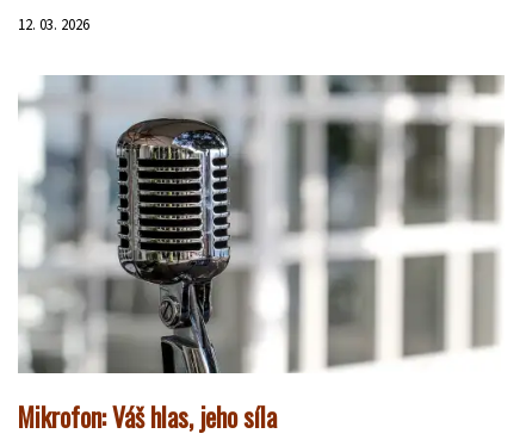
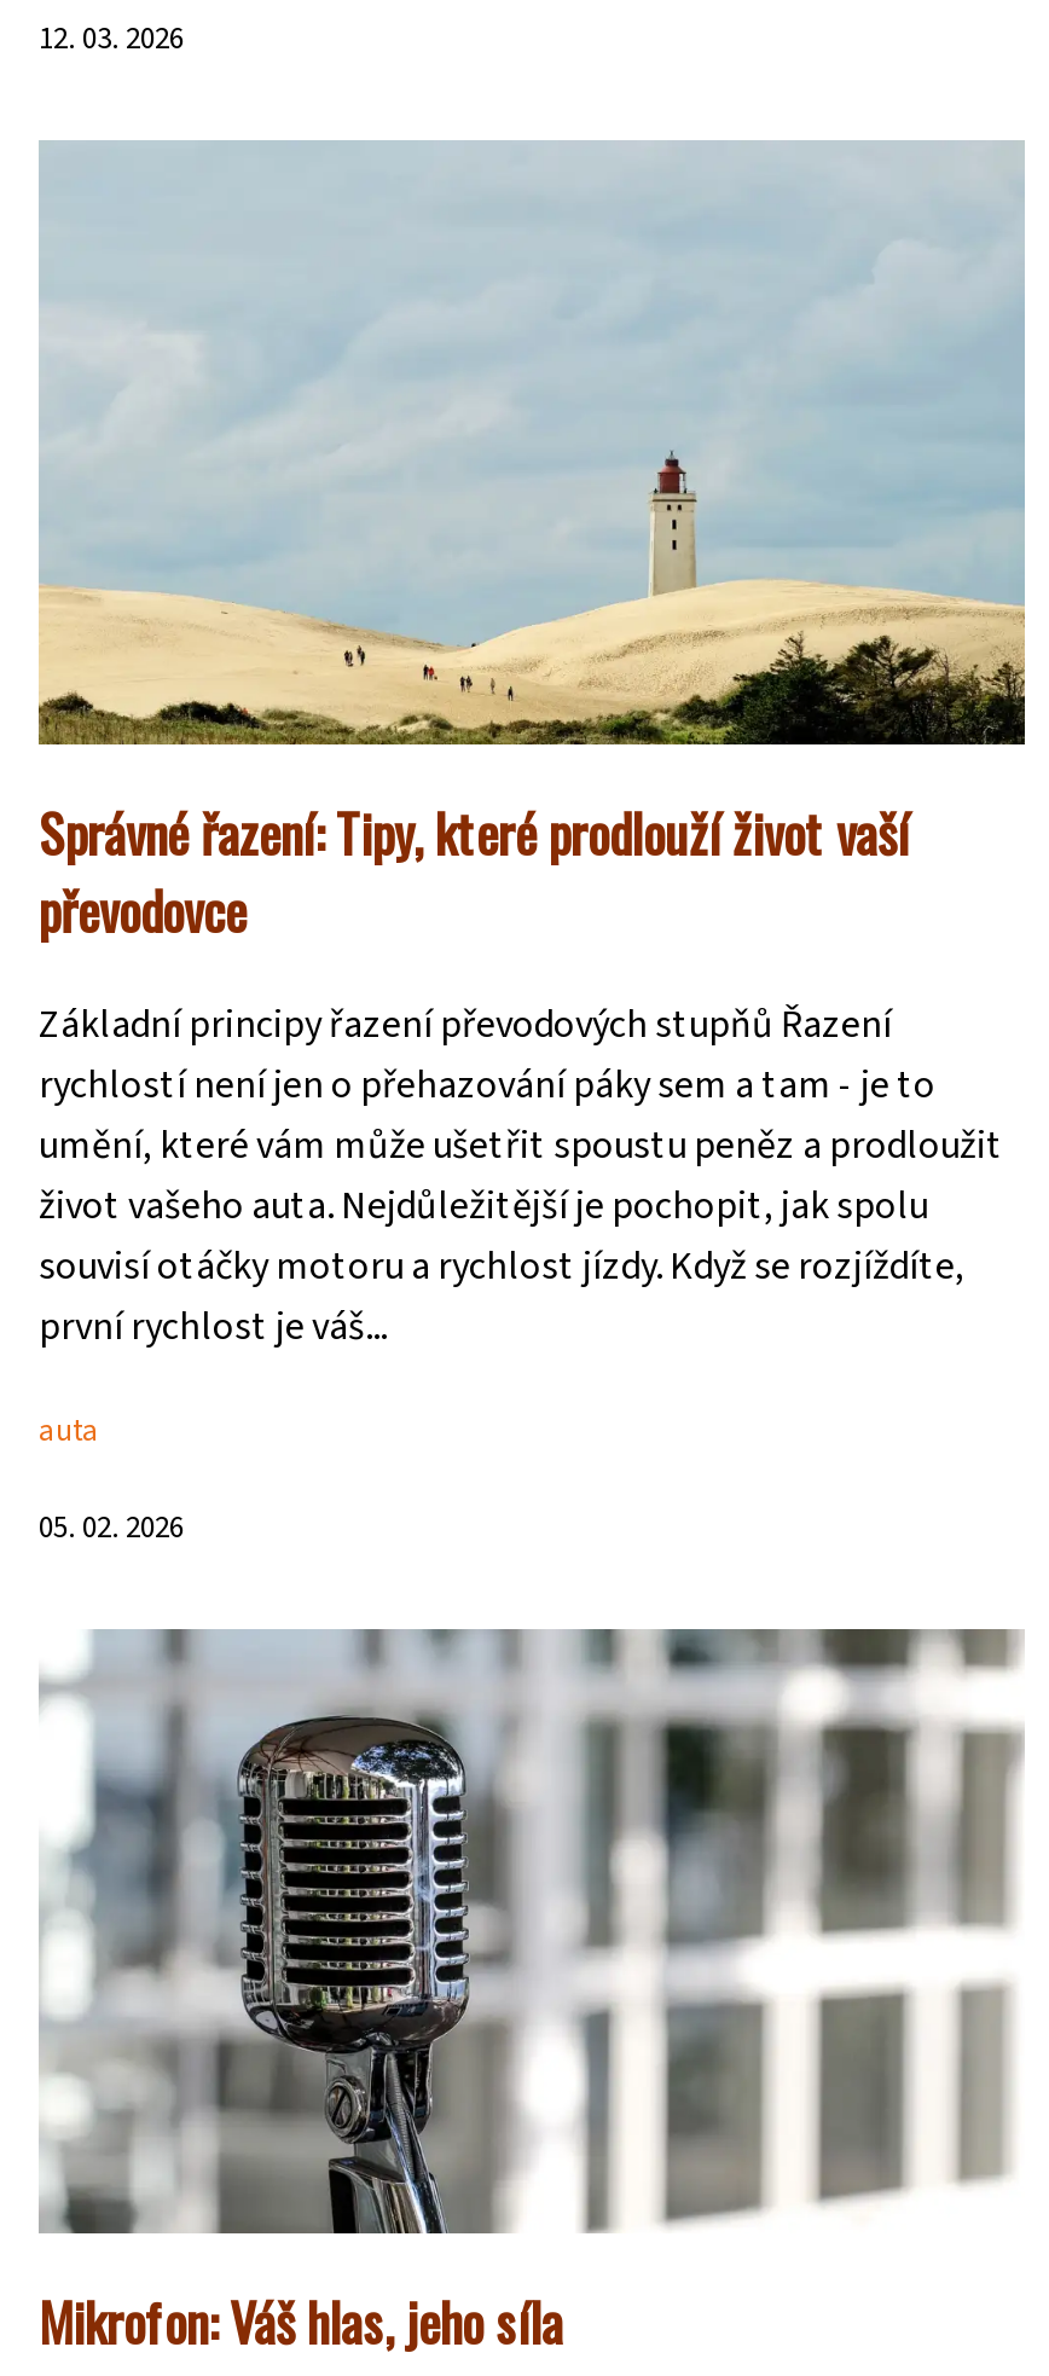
+ [image]
+ Správné řazení: Tipy, které prodlouží život vaší
+ převodovce
+ Základní principy řazení převodových stupňů Řazení
+ rychlostí není jen o přehazování páky sem a tam - je to
+ umění, které vám může ušetřit spoustu peněz a prodloužit
+ život vašeho auta. Nejdůležitější je pochopit, jak spolu
+ souvisí otáčky motoru a rychlost jízdy. Když se rozjíždíte,
+ první rychlost je váš...
+ auta
+ 05. 02. 2026
